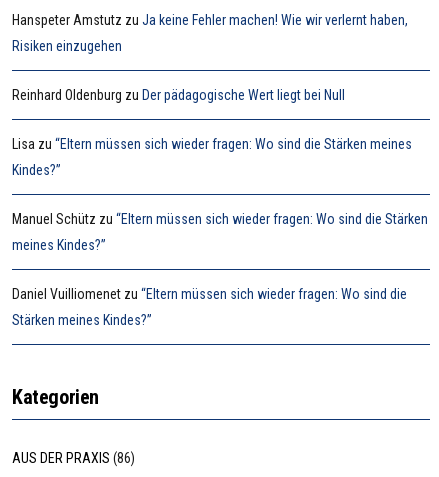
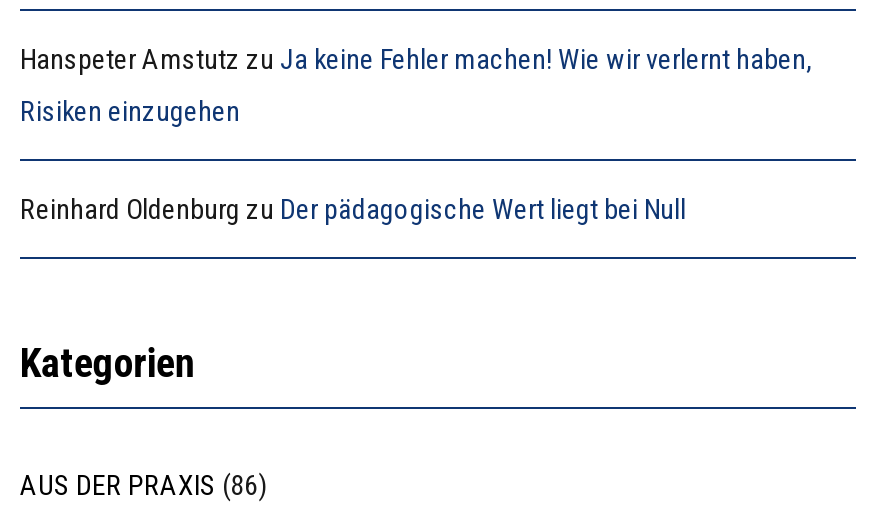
- Lisa zu “Eltern müssen sich wieder fragen: Wo sind die Stärken meines
- Kindes?”
- Manuel Schütz zu “Eltern müssen sich wieder fragen: Wo sind die Stärken
- meines Kindes?”
- Daniel Vuilliomenet zu “Eltern müssen sich wieder fragen: Wo sind die
- Stärken meines Kindes?”
